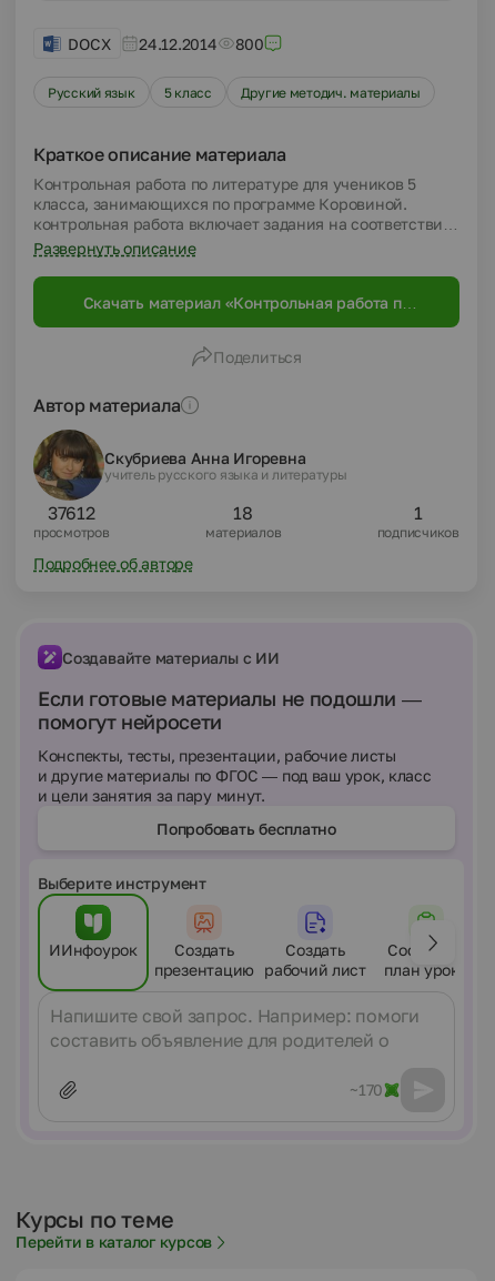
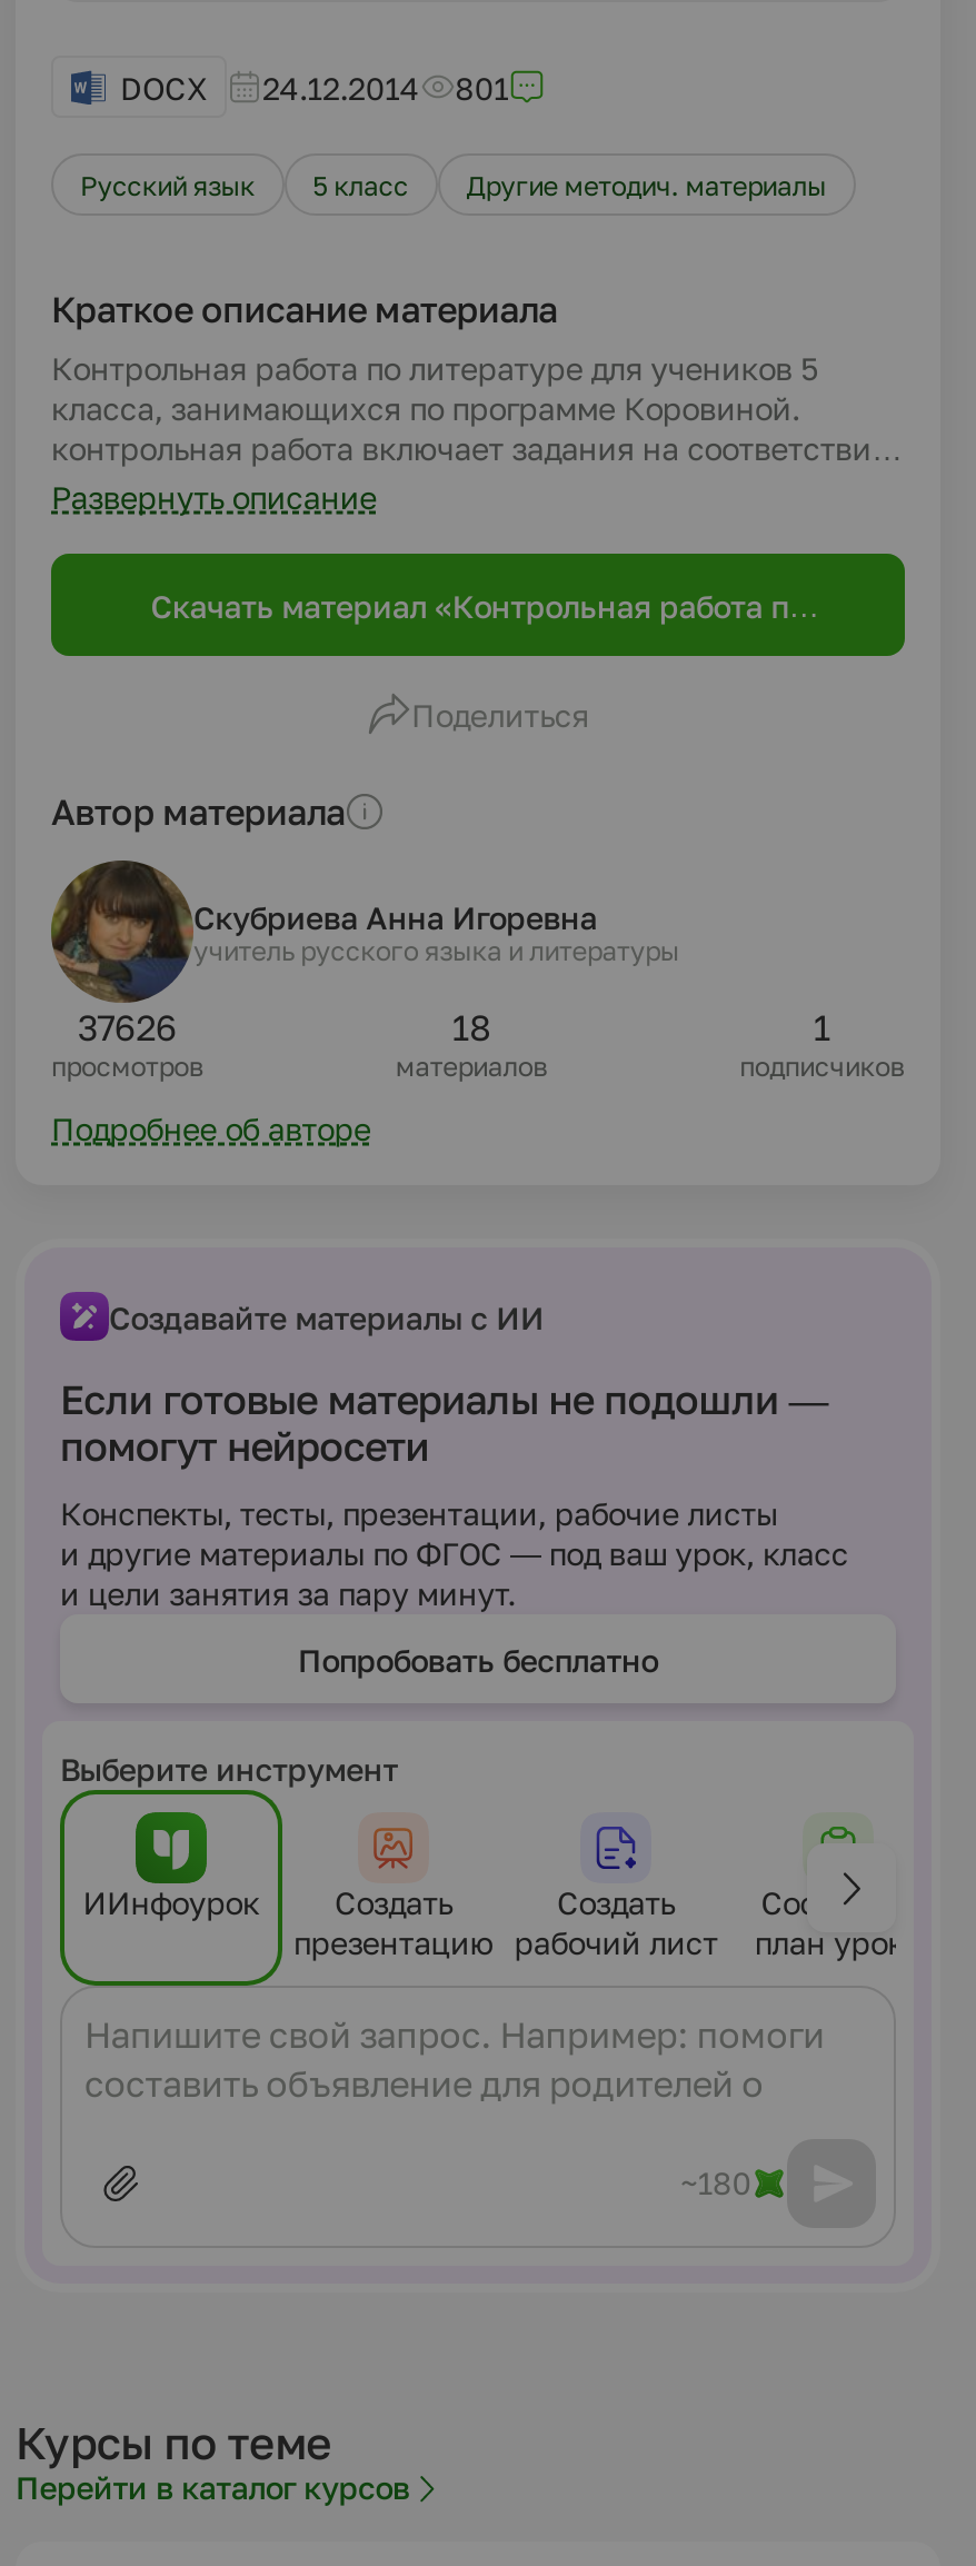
- DOCX 24.12.2014 800
+ DOCX 24.12.2014 801

- 37612
+ 37626

- ~170
+ ~180
